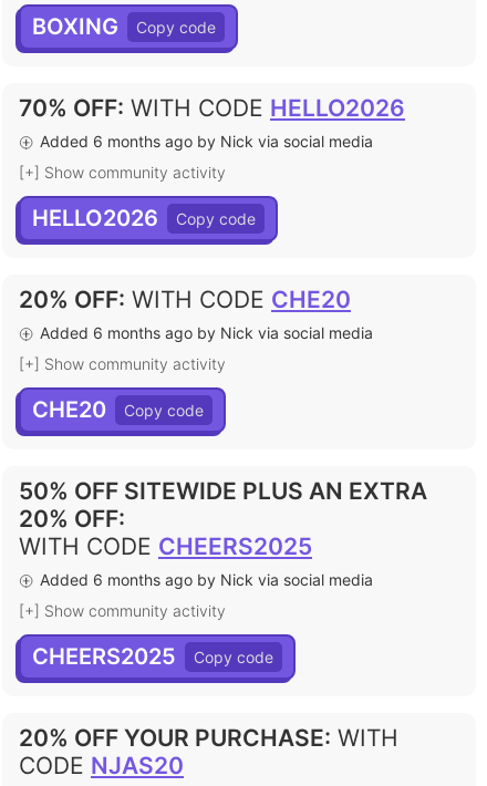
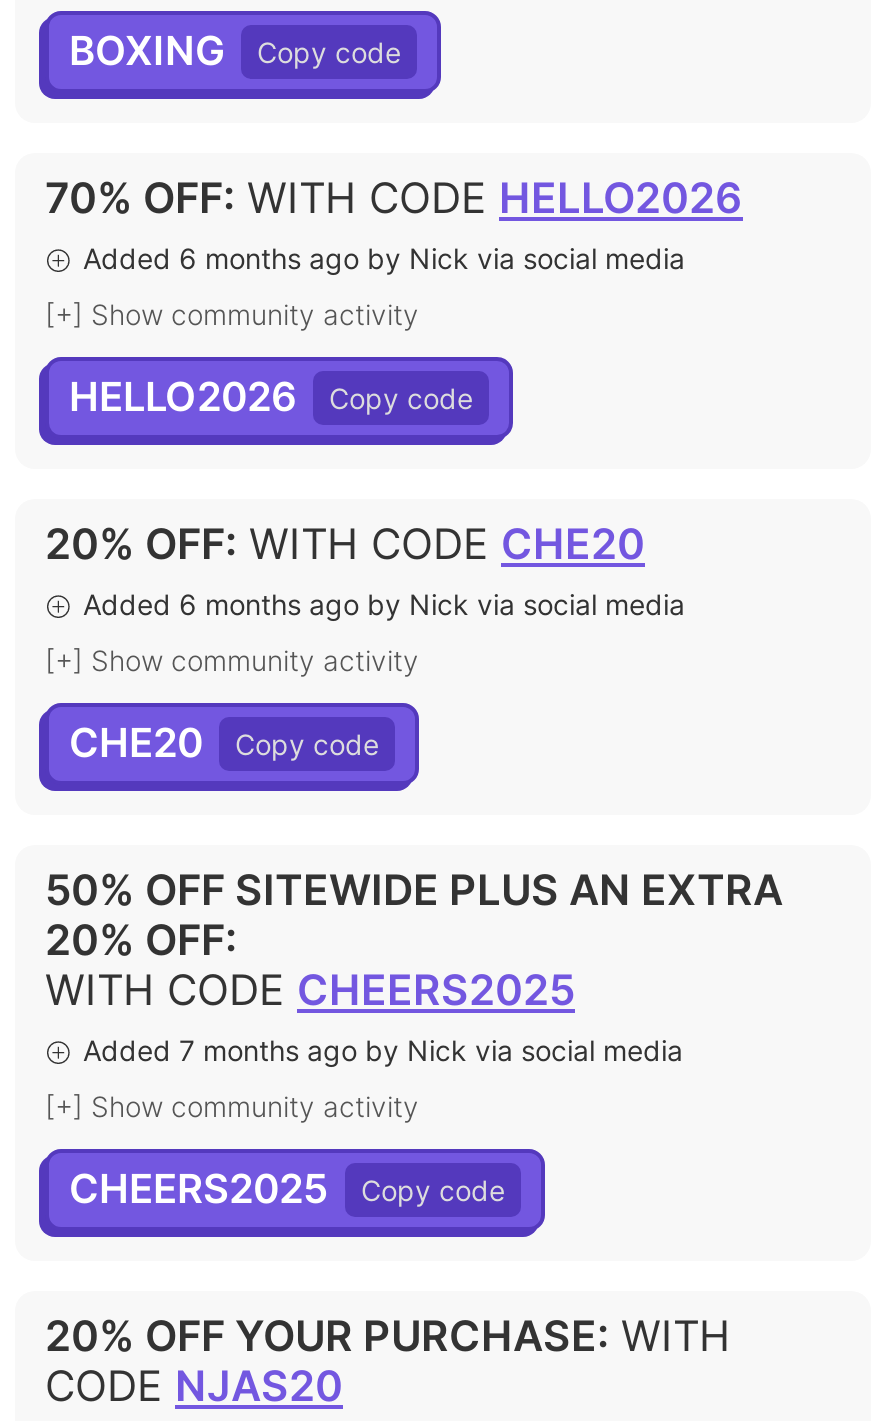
- Added 6 months ago by Nick via social media
+ Added 7 months ago by Nick via social media
